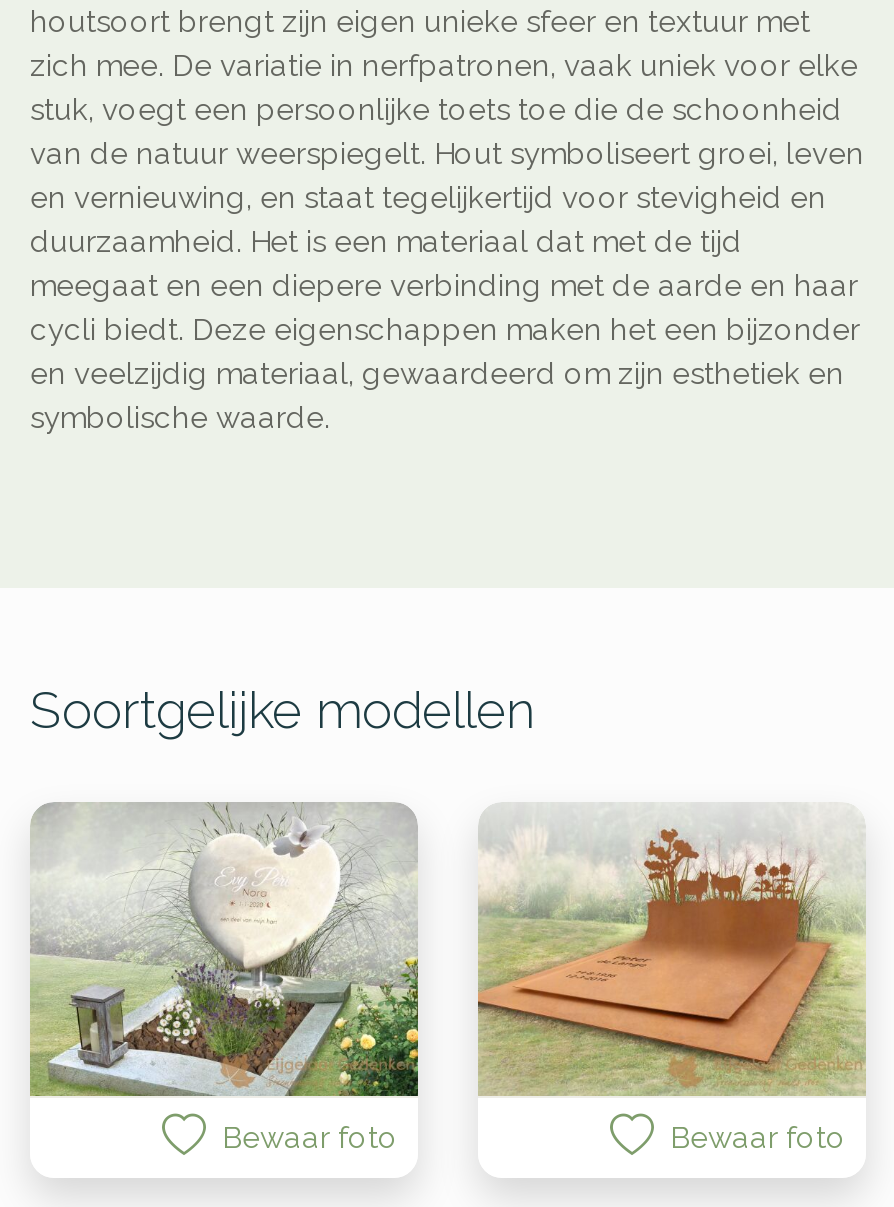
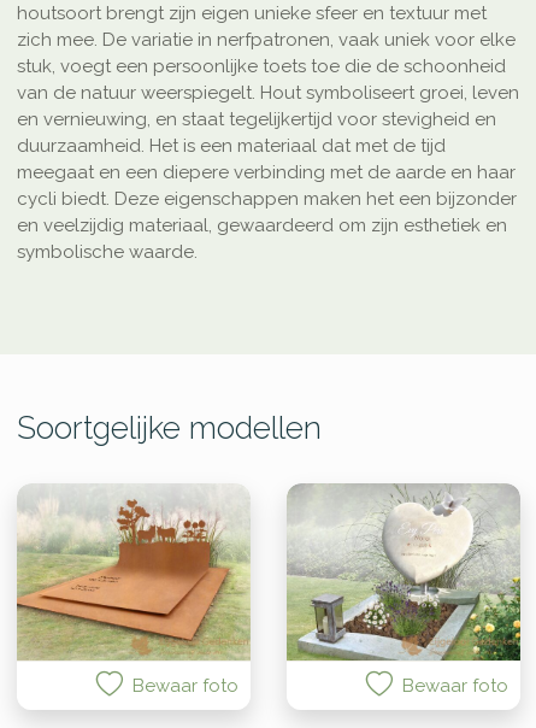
- [image]
+ [image]

- [image]
+ [image]
